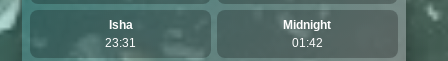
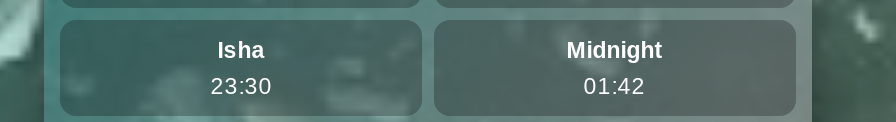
- 23:31
+ 23:30
